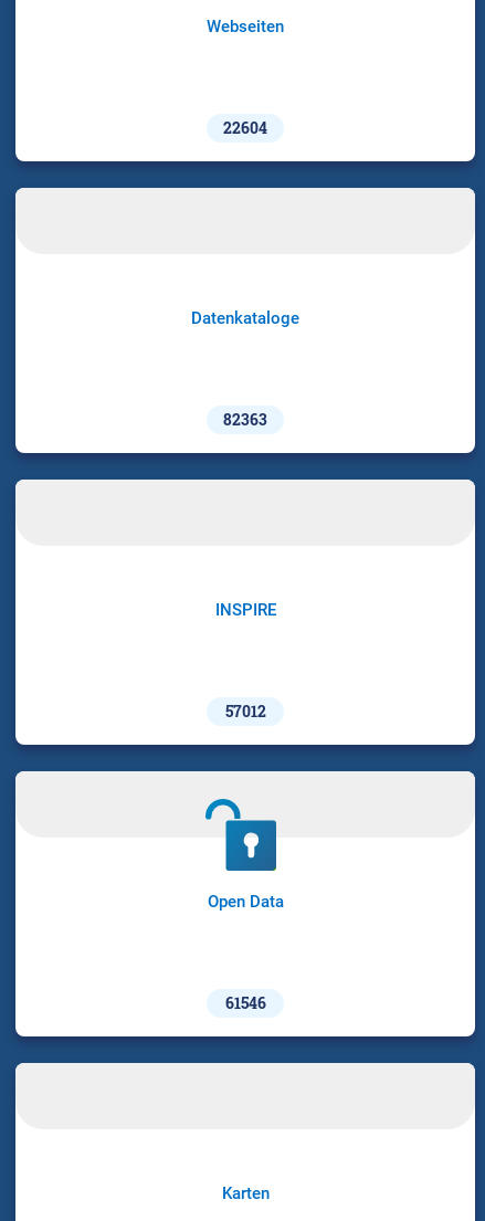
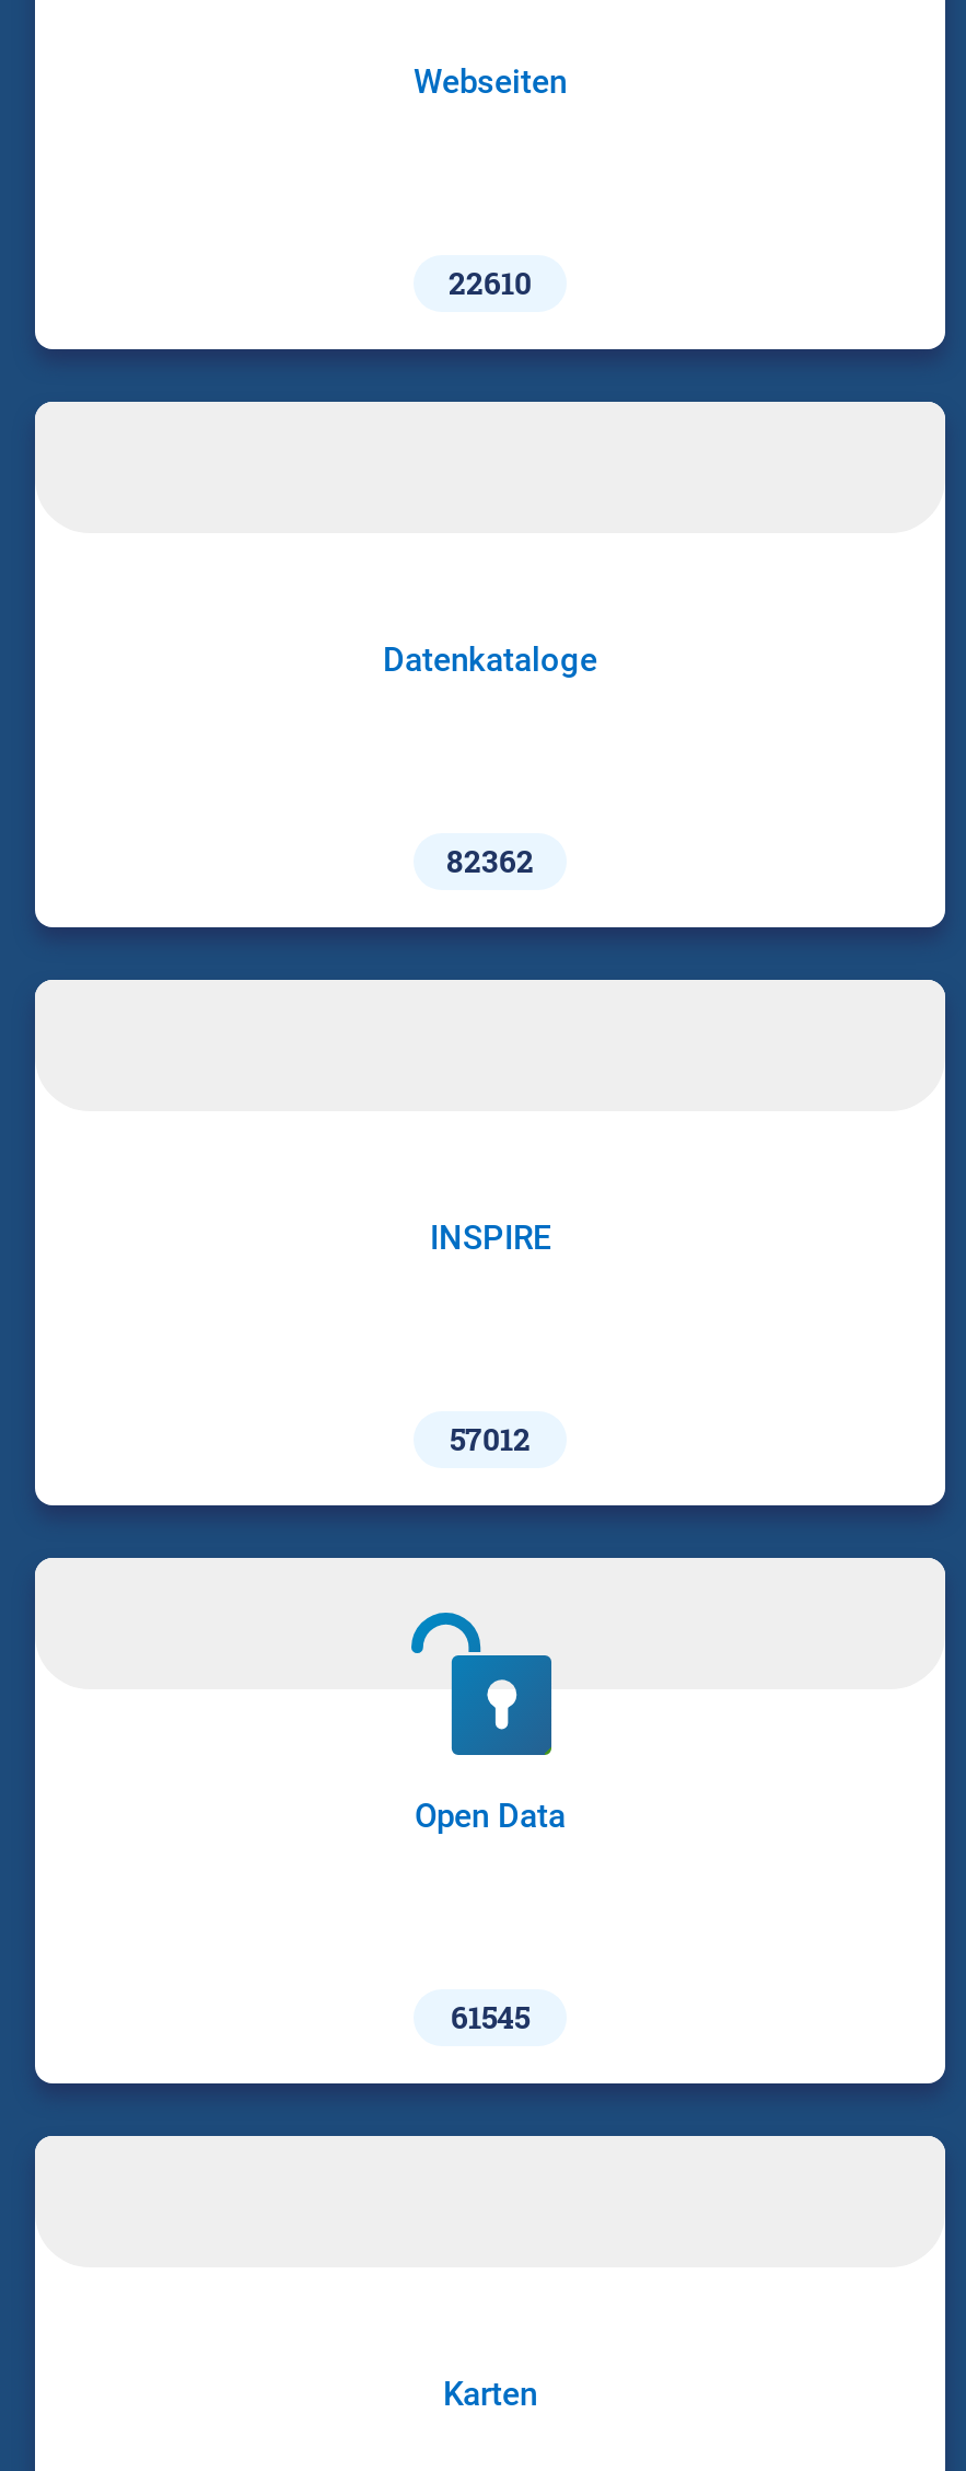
- 22604
+ 22610

- 82363
+ 82362

- 61546
+ 61545
